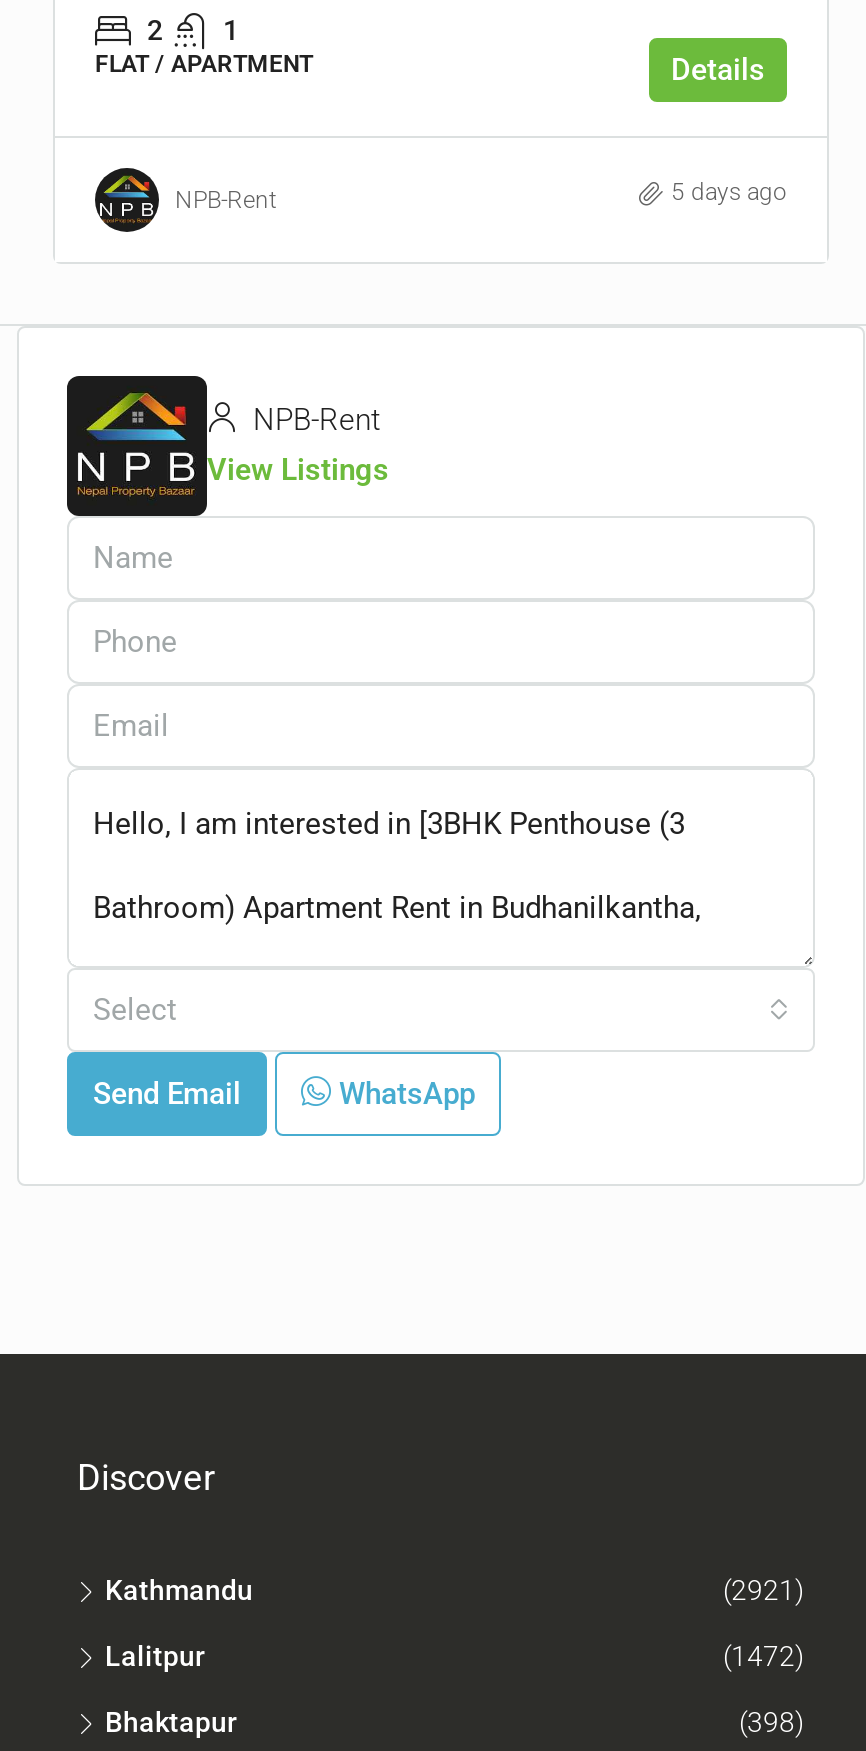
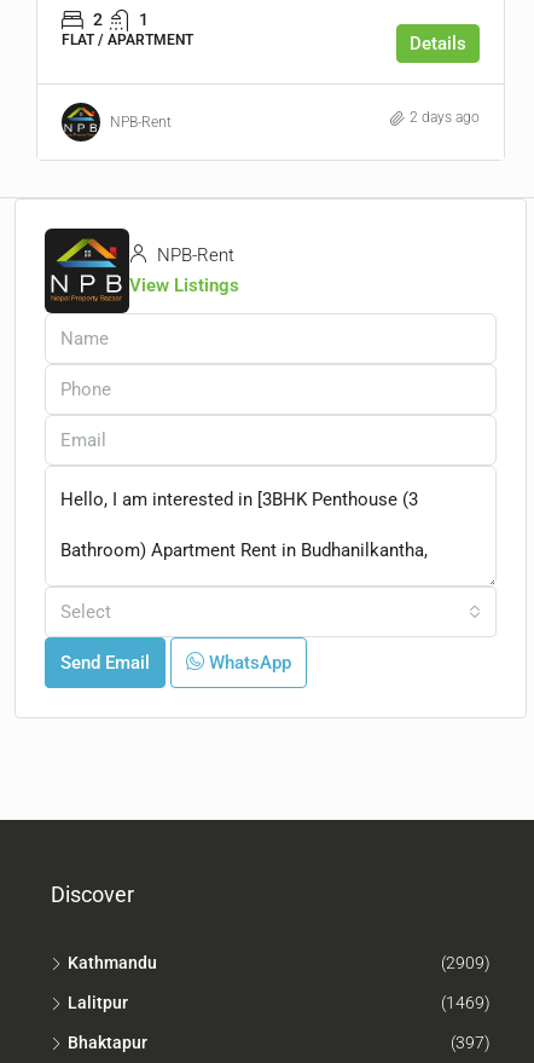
- 5 days ago
+ 2 days ago

- (2921)
+ (2909)

- (1472)
+ (1469)

- (398)
+ (397)
